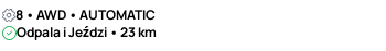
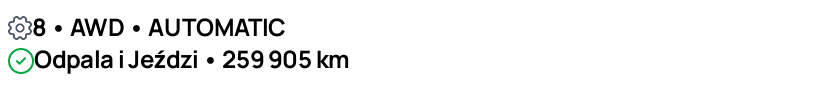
- Odpala i Jeździ • 23 km
+ Odpala i Jeździ • 259 905 km
